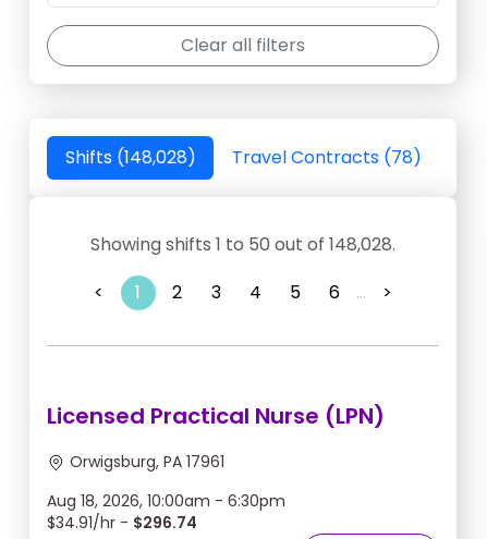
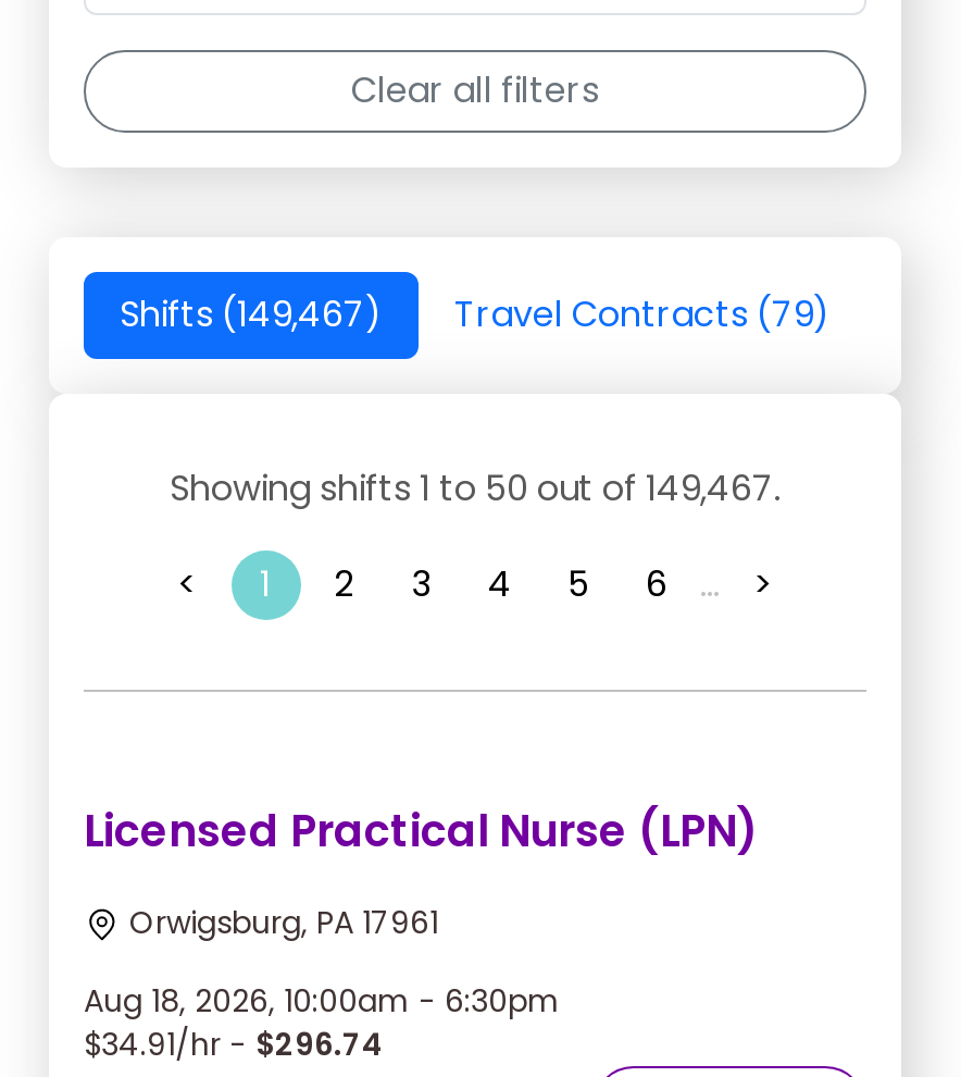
- Shifts (148,028)
+ Shifts (149,467)

- Travel Contracts (78)
+ Travel Contracts (79)

- Showing shifts 1 to 50 out of 148,028.
+ Showing shifts 1 to 50 out of 149,467.
